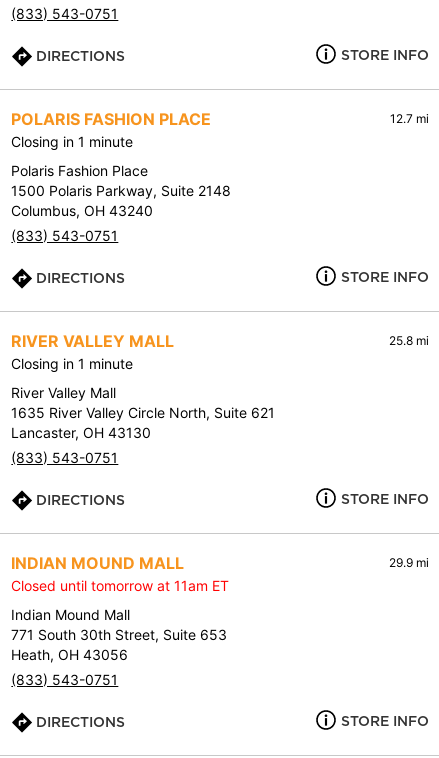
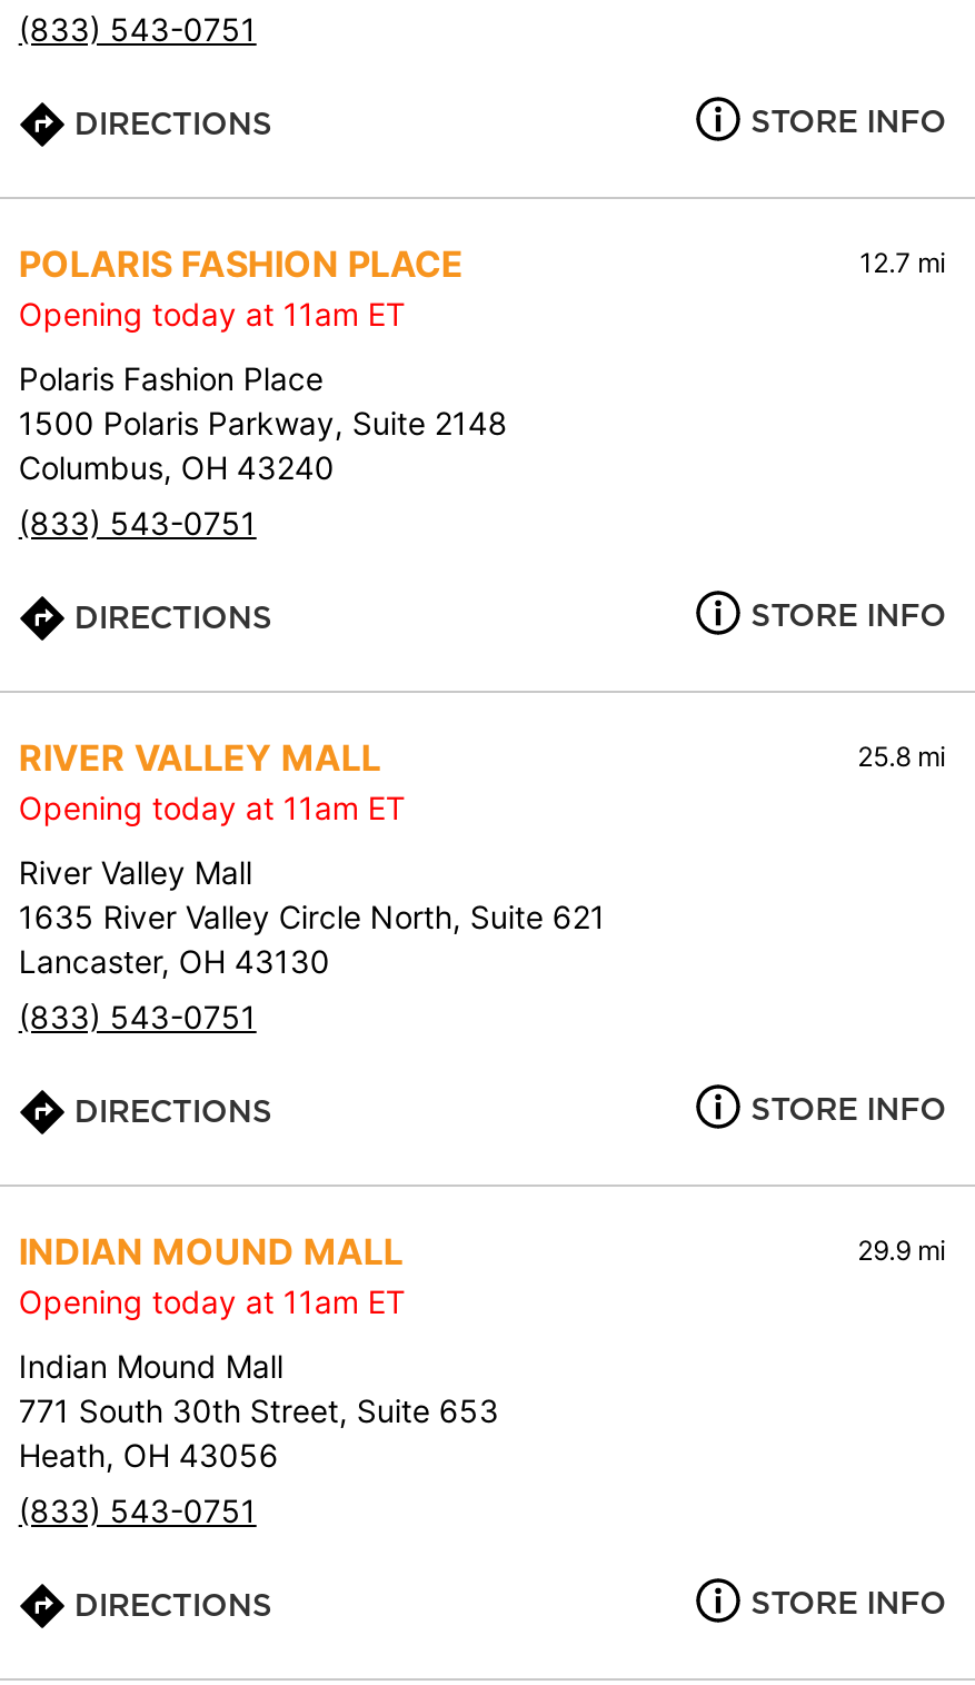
- Closing in 1 minute
+ Opening today at 11am ET

- Closing in 1 minute
+ Opening today at 11am ET

- Closed until tomorrow at 11am ET
+ Opening today at 11am ET
